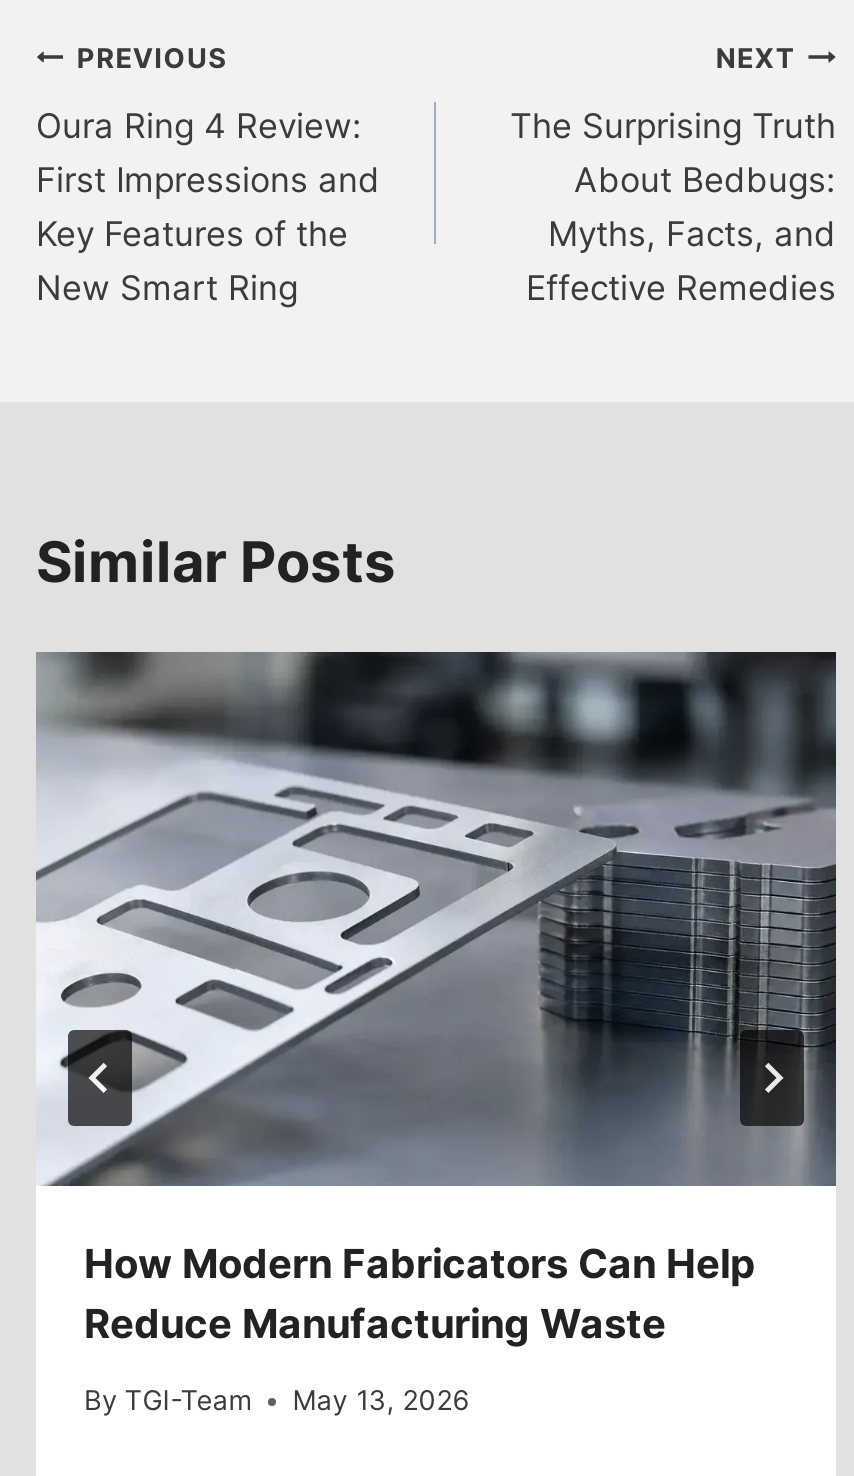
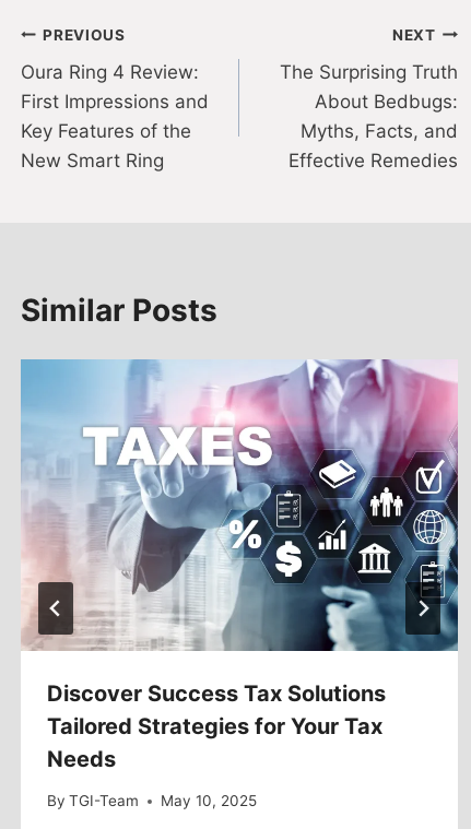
- [image]
- How Modern Fabricators Can Help
- Reduce Manufacturing Waste
+ [image]
+ Discover Success Tax Solutions
+ Tailored Strategies for Your Tax
+ Needs

- By TGI-Team May 13, 2026
+ By TGI-Team May 10, 2025
